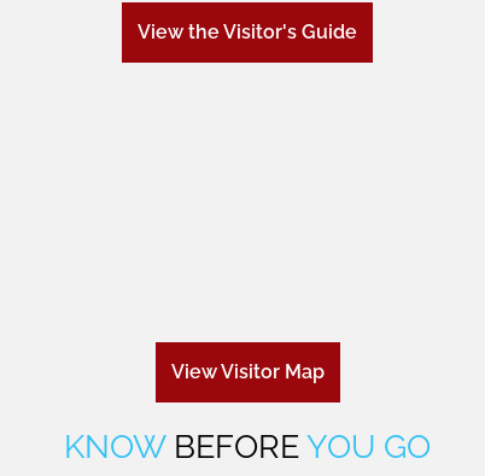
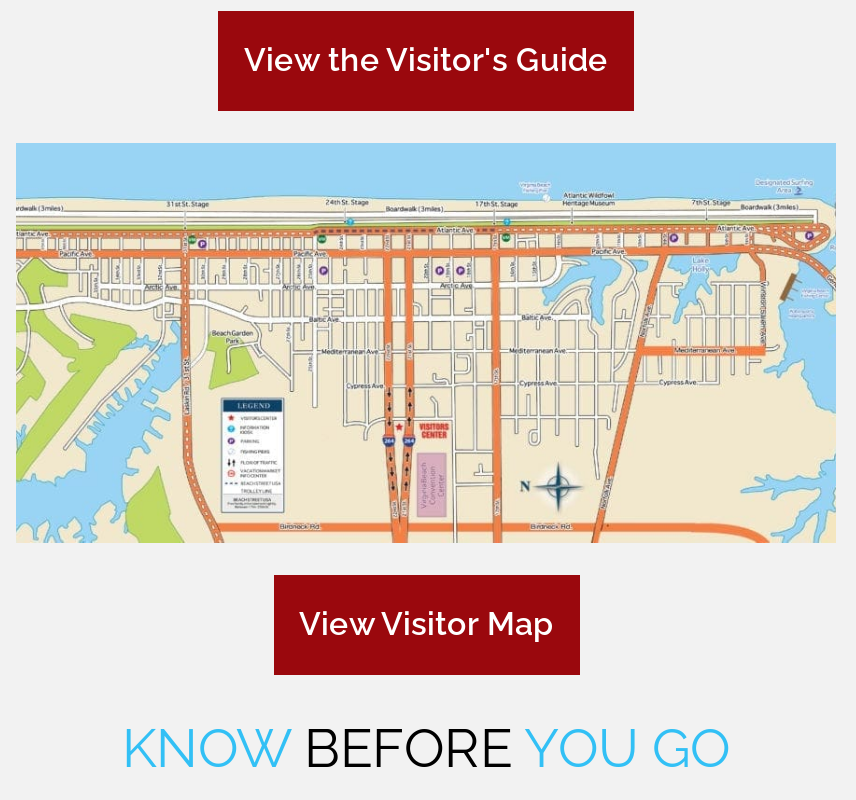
+ [image]
